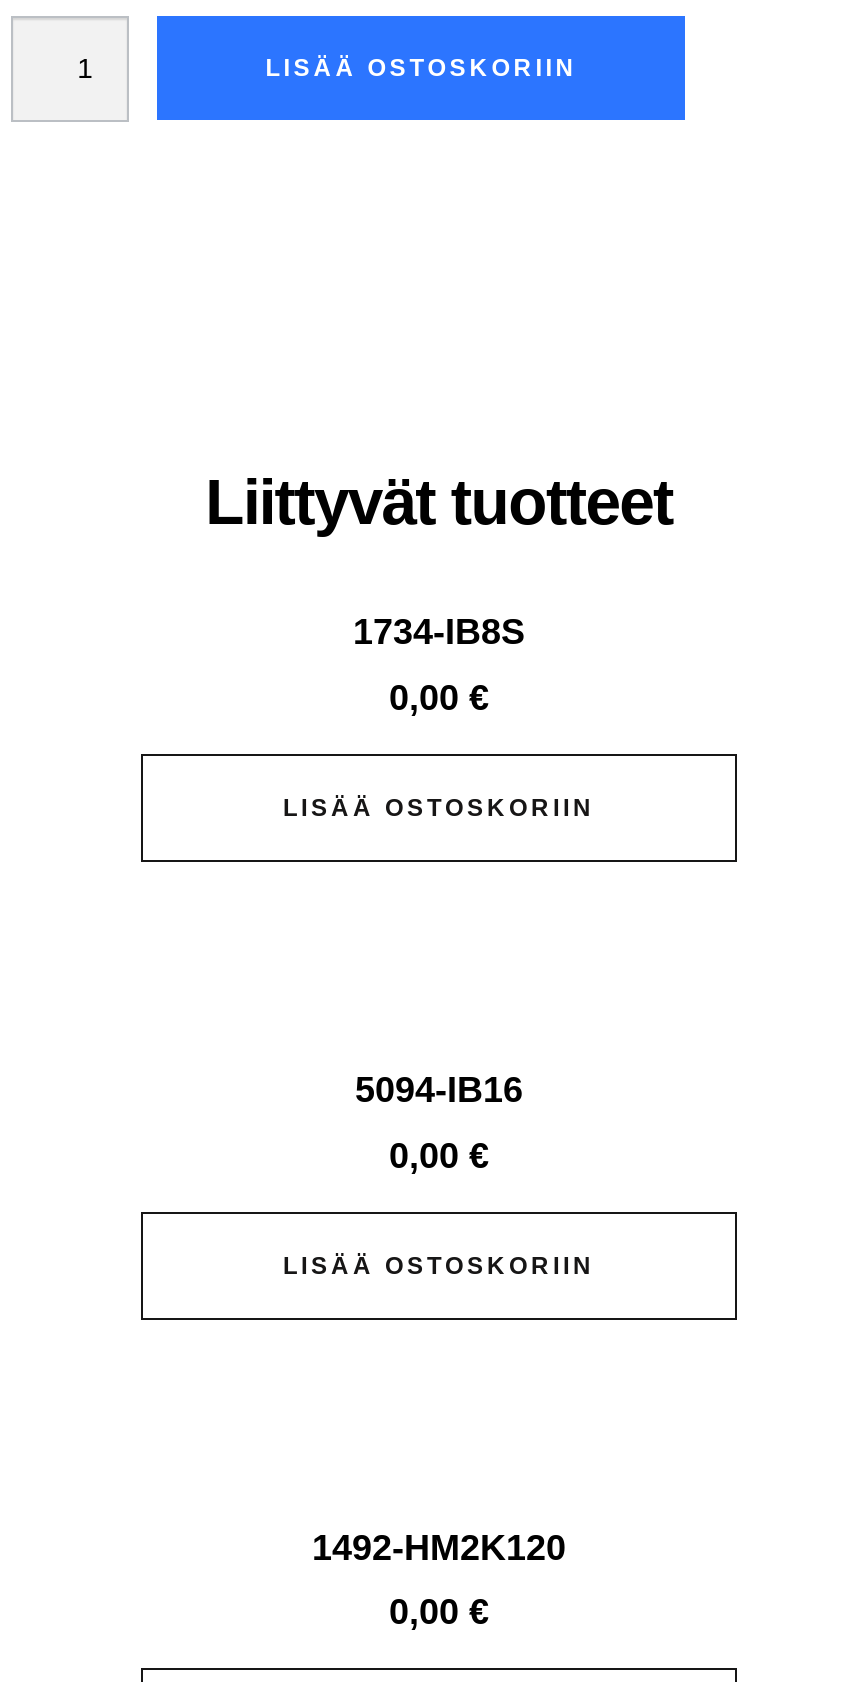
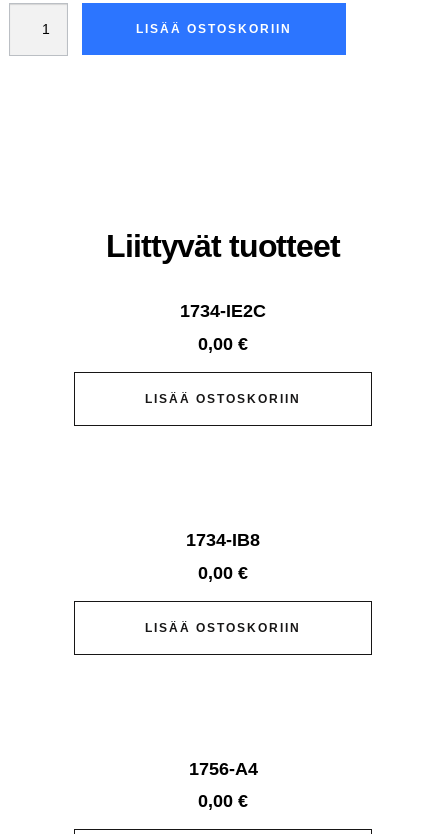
- 1734-IB8S
+ 1734-IE2C

- 5094-IB16
+ 1734-IB8

- 1492-HM2K120
+ 1756-A4
